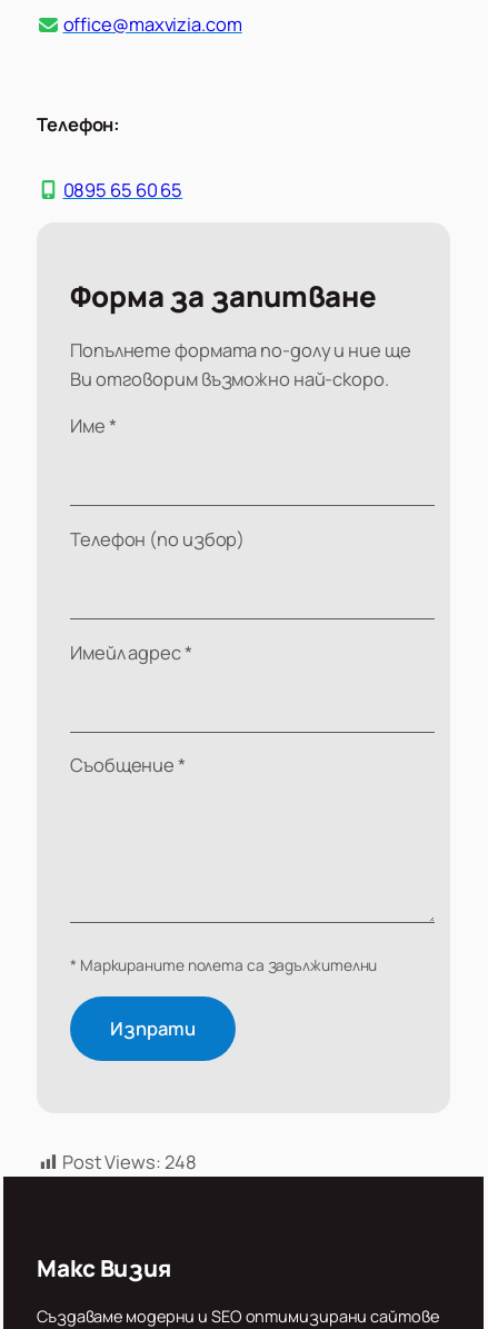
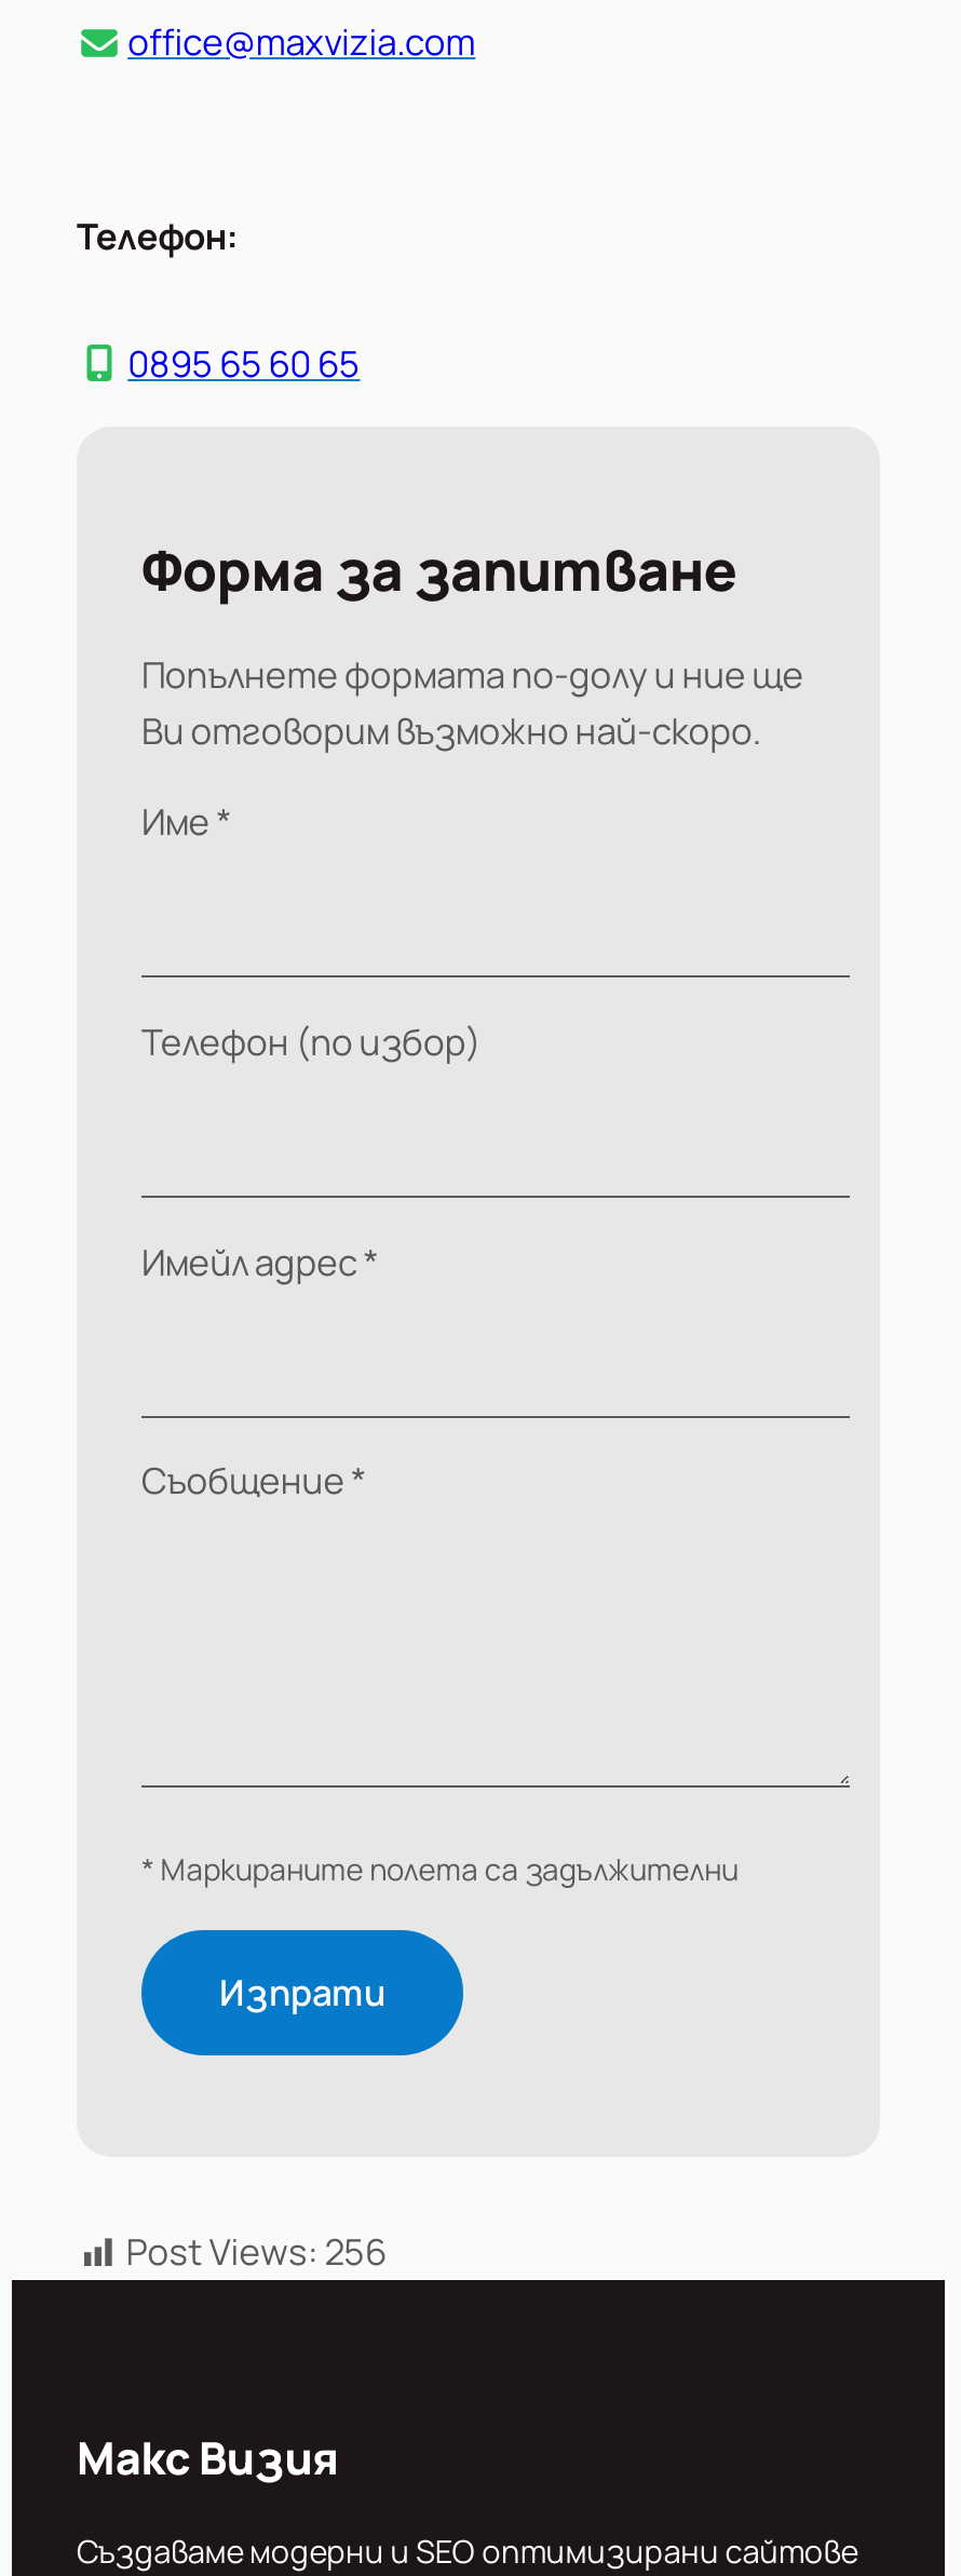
- Post Views: 248
+ Post Views: 256
